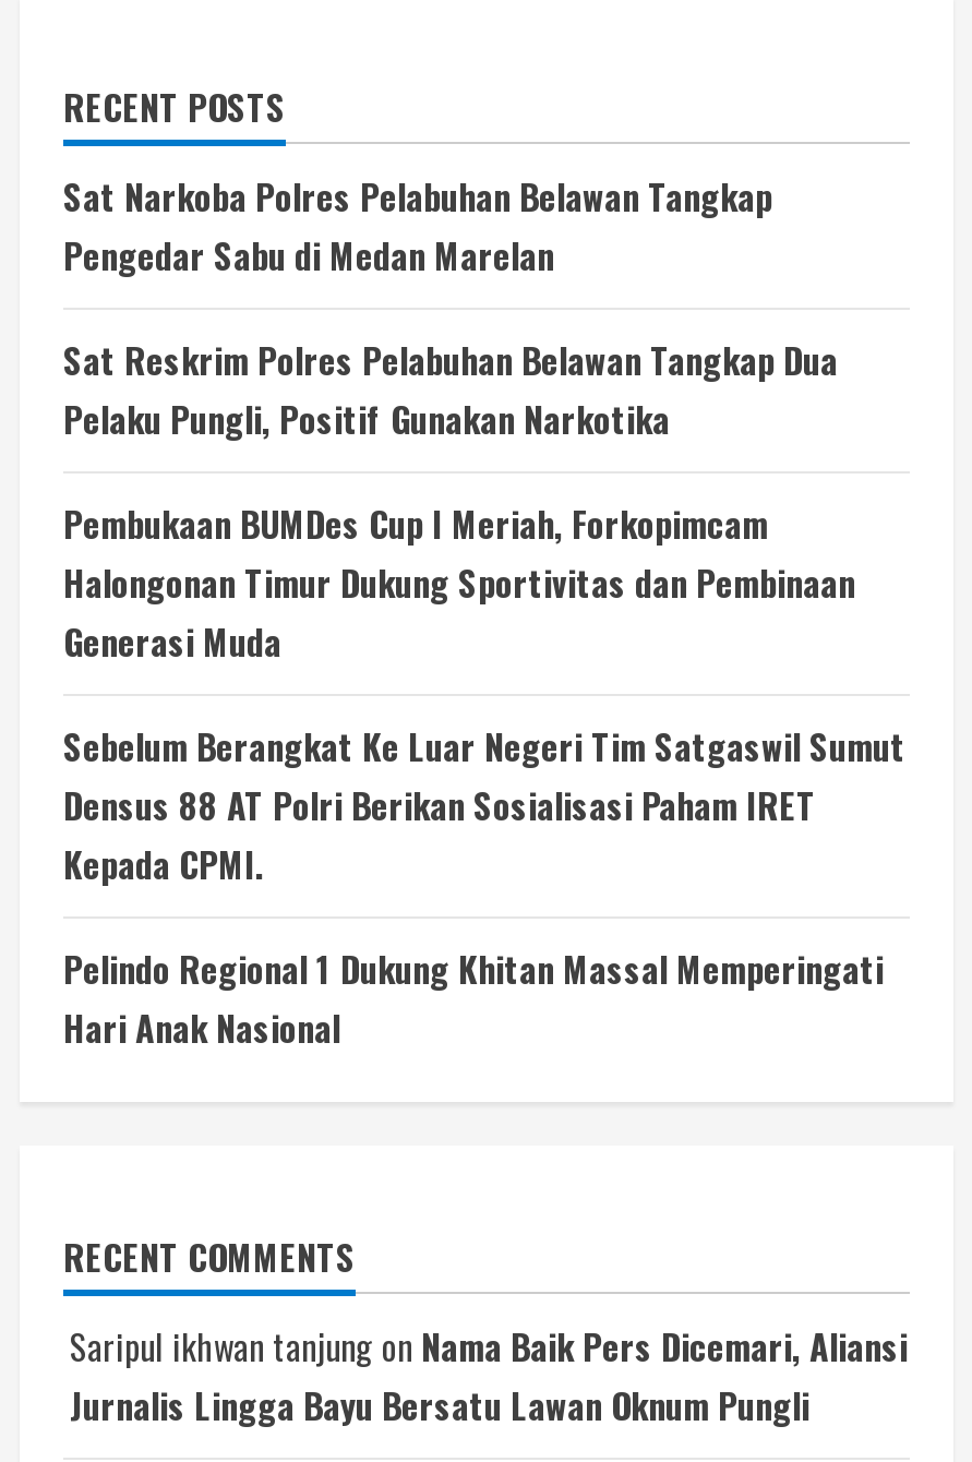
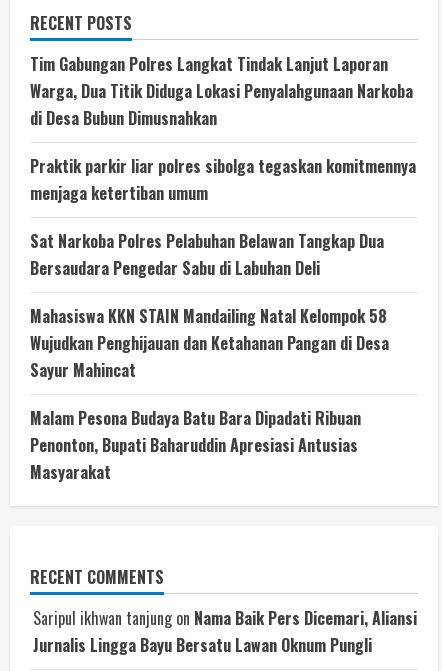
- Sat Narkoba Polres Pelabuhan Belawan Tangkap
- Pengedar Sabu di Medan Marelan
+ Tim Gabungan Polres Langkat Tindak Lanjut Laporan
+ Warga, Dua Titik Diduga Lokasi Penyalahgunaan Narkoba
+ di Desa Bubun Dimusnahkan

- Sat Reskrim Polres Pelabuhan Belawan Tangkap Dua
- Pelaku Pungli, Positif Gunakan Narkotika
+ Praktik parkir liar polres sibolga tegaskan komitmennya
+ menjaga ketertiban umum

- Pembukaan BUMDes Cup I Meriah, Forkopimcam
- Halongonan Timur Dukung Sportivitas dan Pembinaan
- Generasi Muda
+ Sat Narkoba Polres Pelabuhan Belawan Tangkap Dua
+ Bersaudara Pengedar Sabu di Labuhan Deli

- Sebelum Berangkat Ke Luar Negeri Tim Satgaswil Sumut
- Densus 88 AT Polri Berikan Sosialisasi Paham IRET
- Kepada CPMI.
+ Mahasiswa KKN STAIN Mandailing Natal Kelompok 58
+ Wujudkan Penghijauan dan Ketahanan Pangan di Desa
+ Sayur Mahincat

- Pelindo Regional 1 Dukung Khitan Massal Memperingati
- Hari Anak Nasional
+ Malam Pesona Budaya Batu Bara Dipadati Ribuan
+ Penonton, Bupati Baharuddin Apresiasi Antusias
+ Masyarakat
